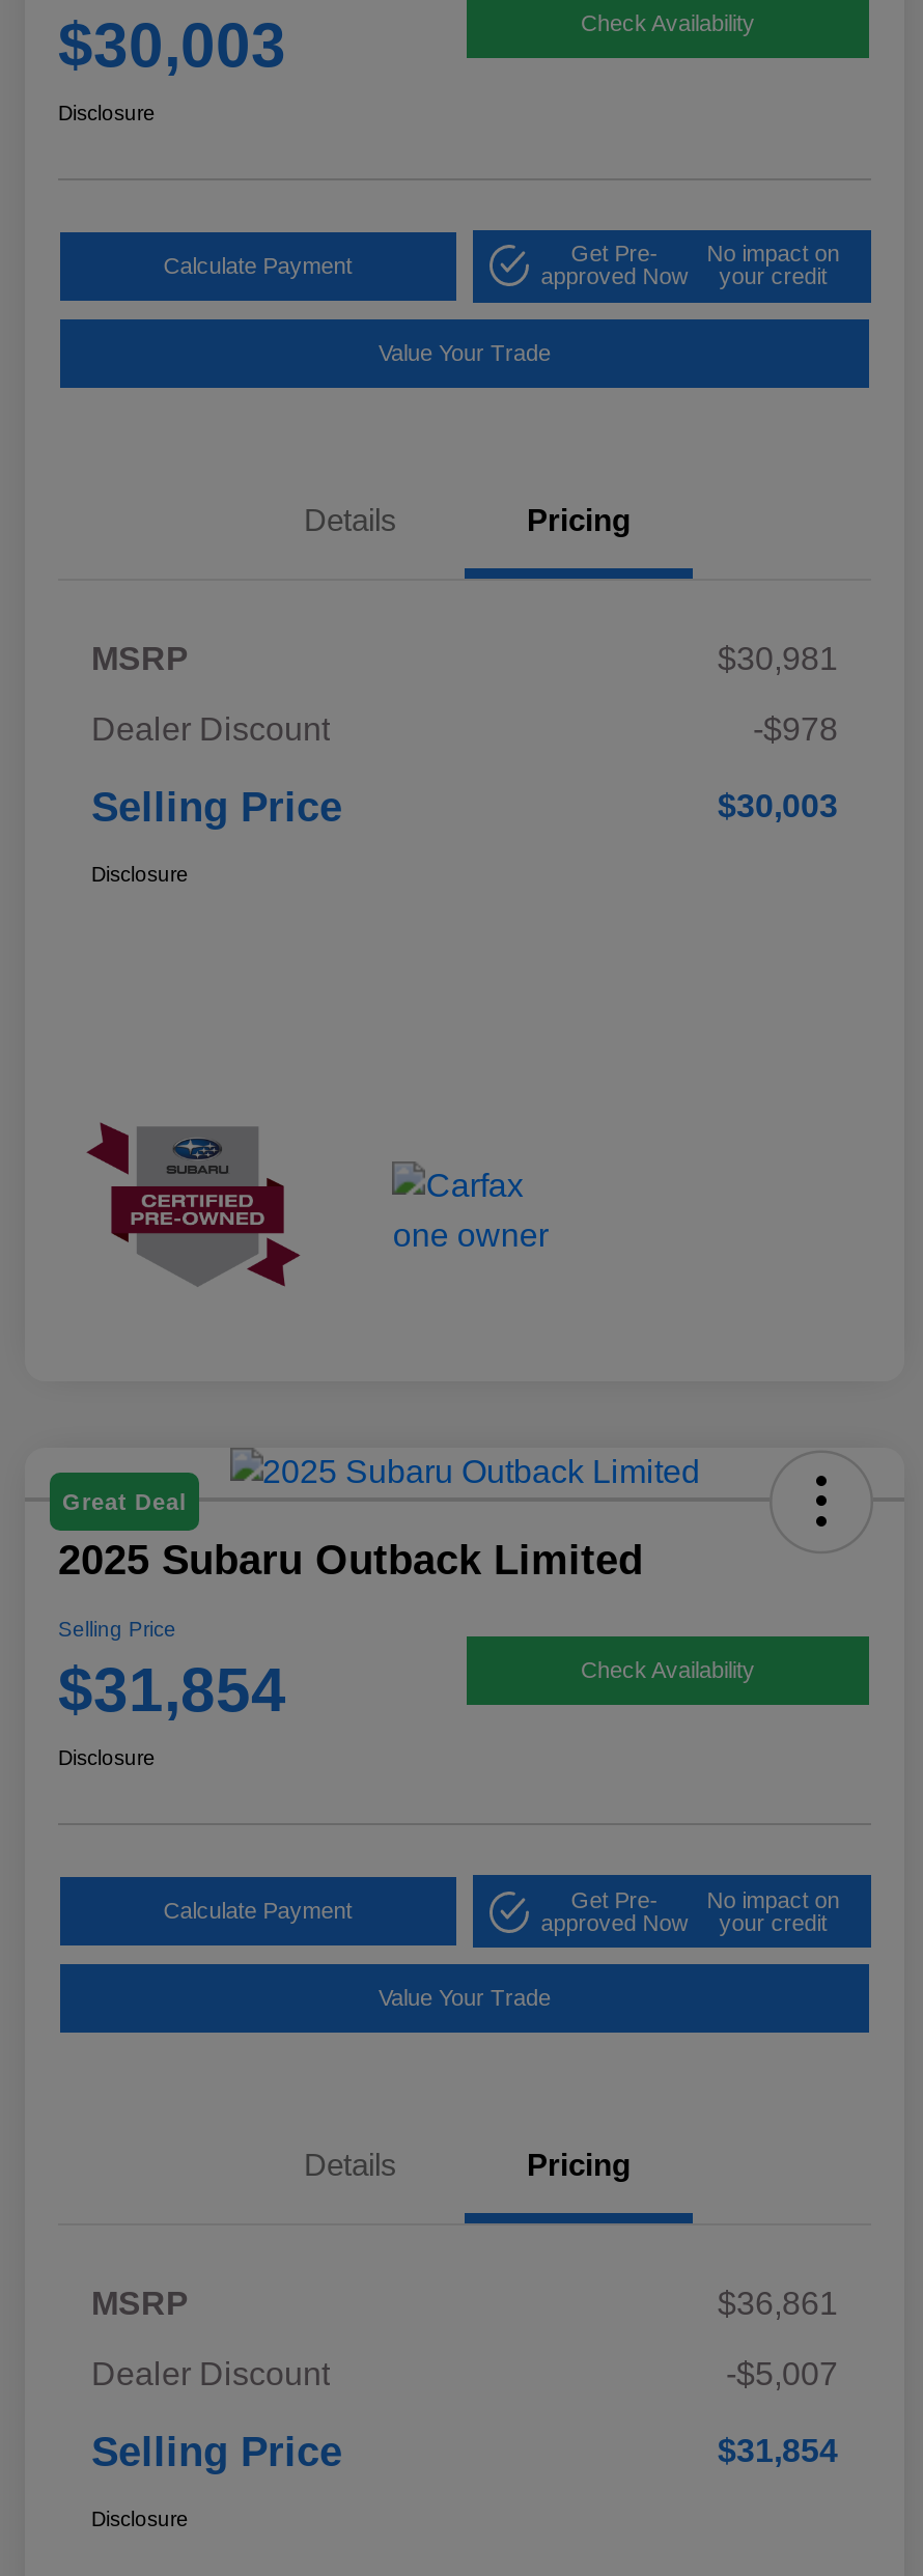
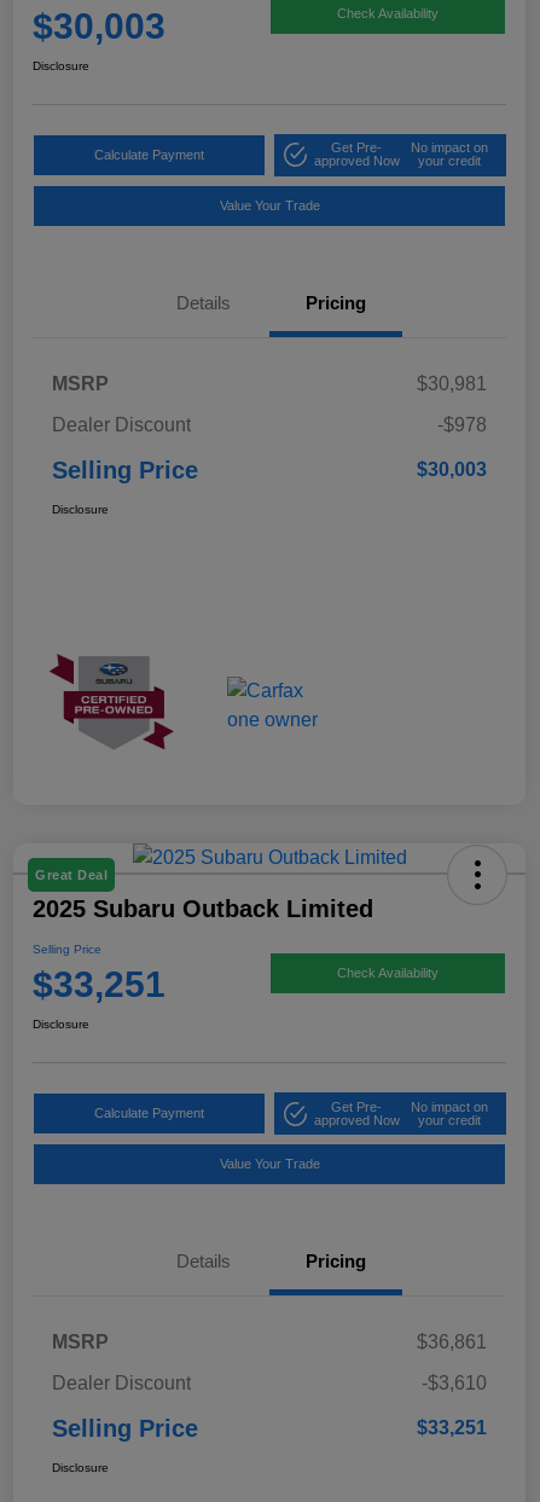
- $31,854
+ $33,251

- -$5,007
+ -$3,610

- $31,854
+ $33,251
